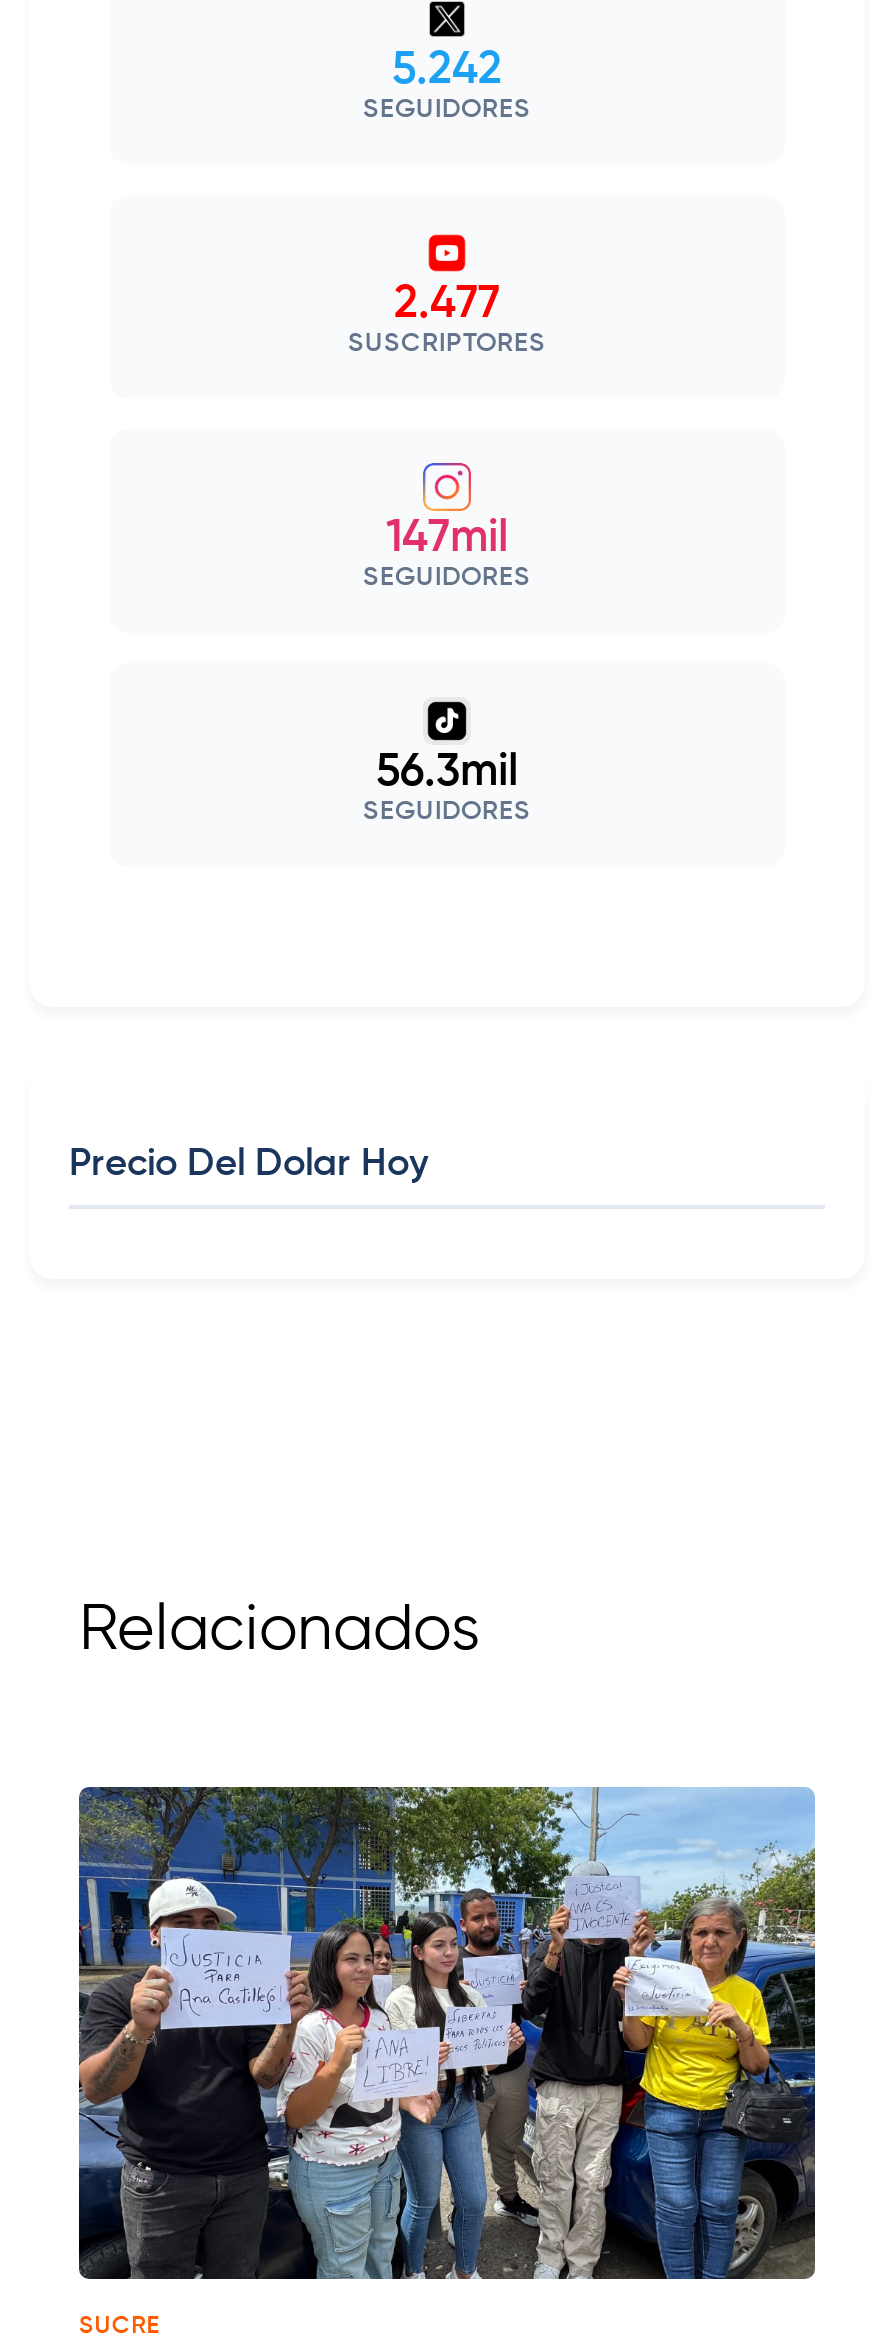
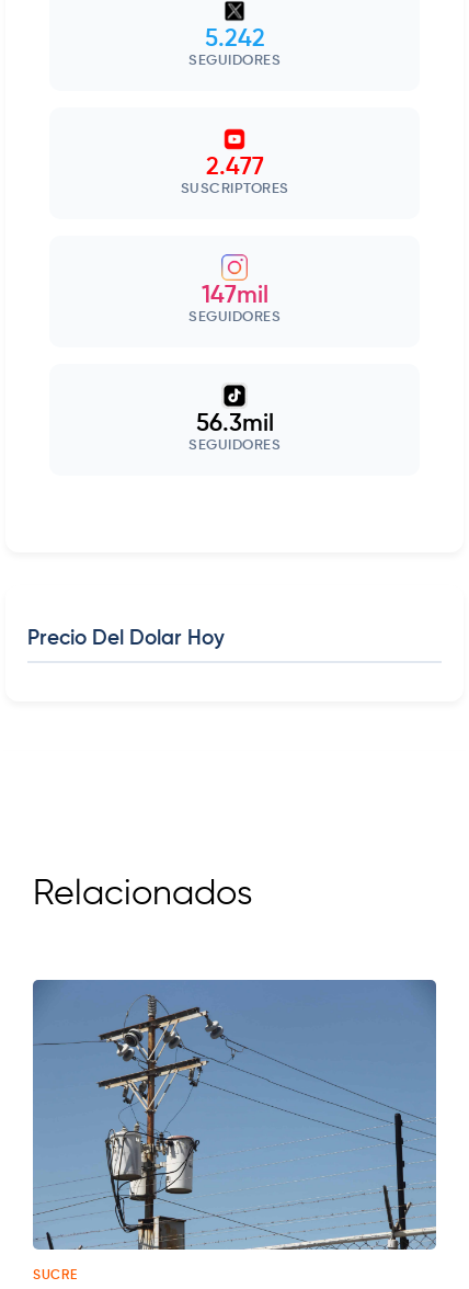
- [image]
+ [image]
